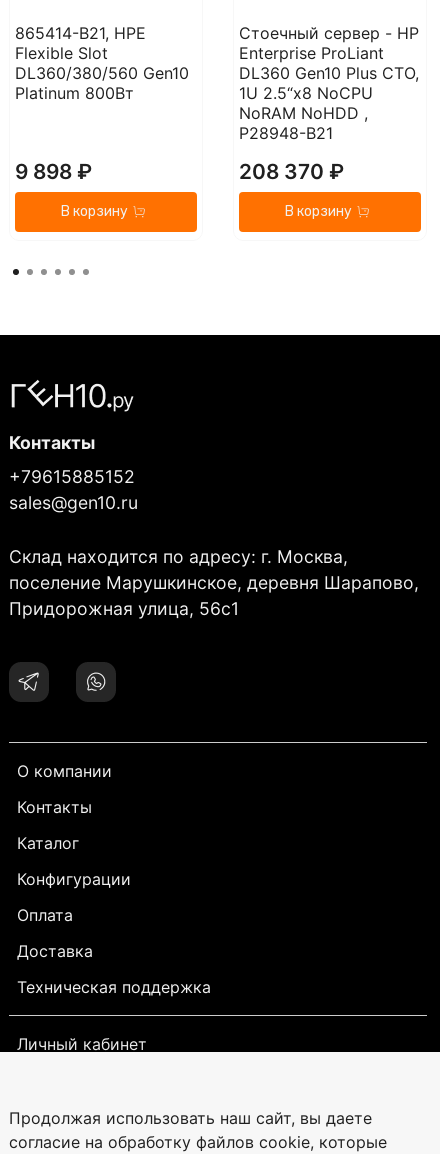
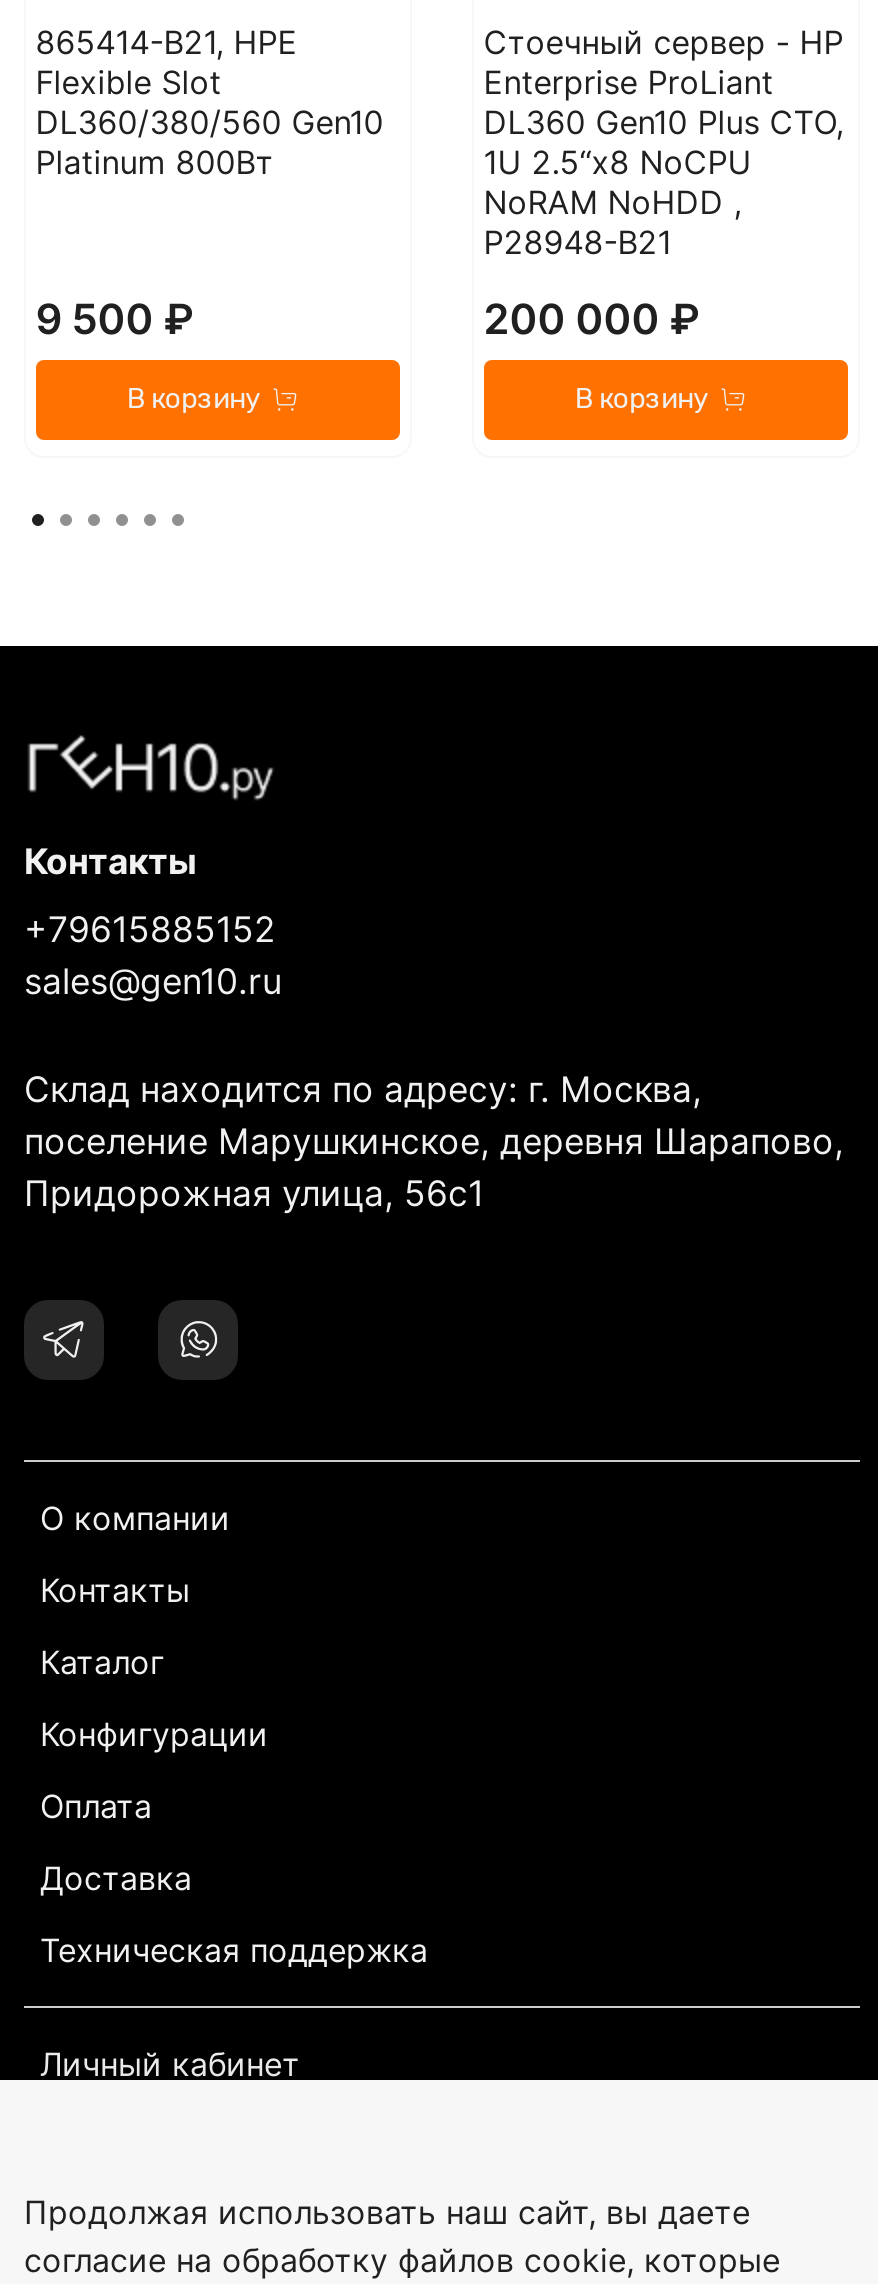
- 9 898 ₽
+ 9 500 ₽

- 208 370 ₽
+ 200 000 ₽
